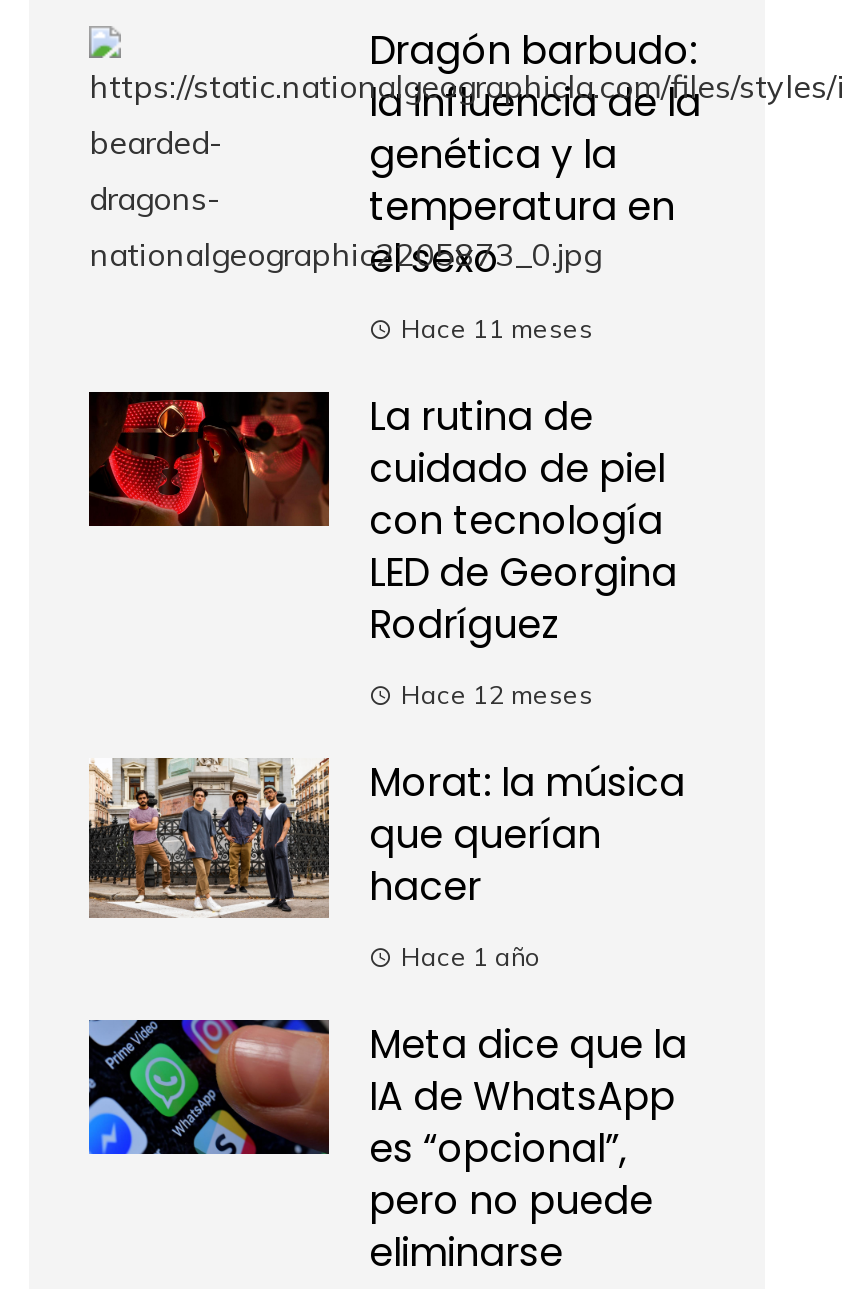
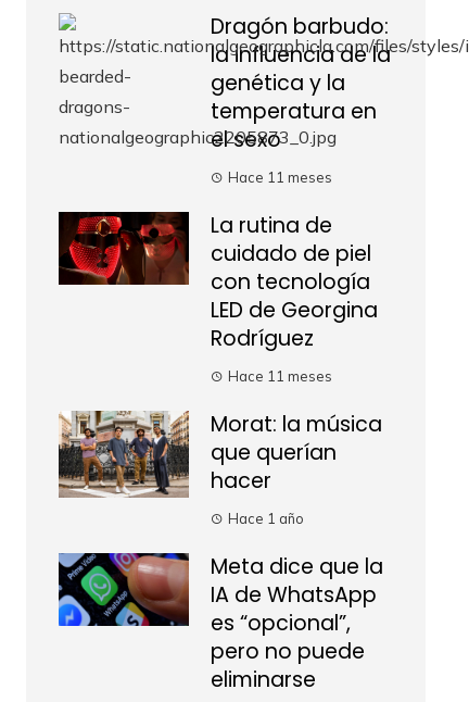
- Hace 12 meses
+ Hace 11 meses
